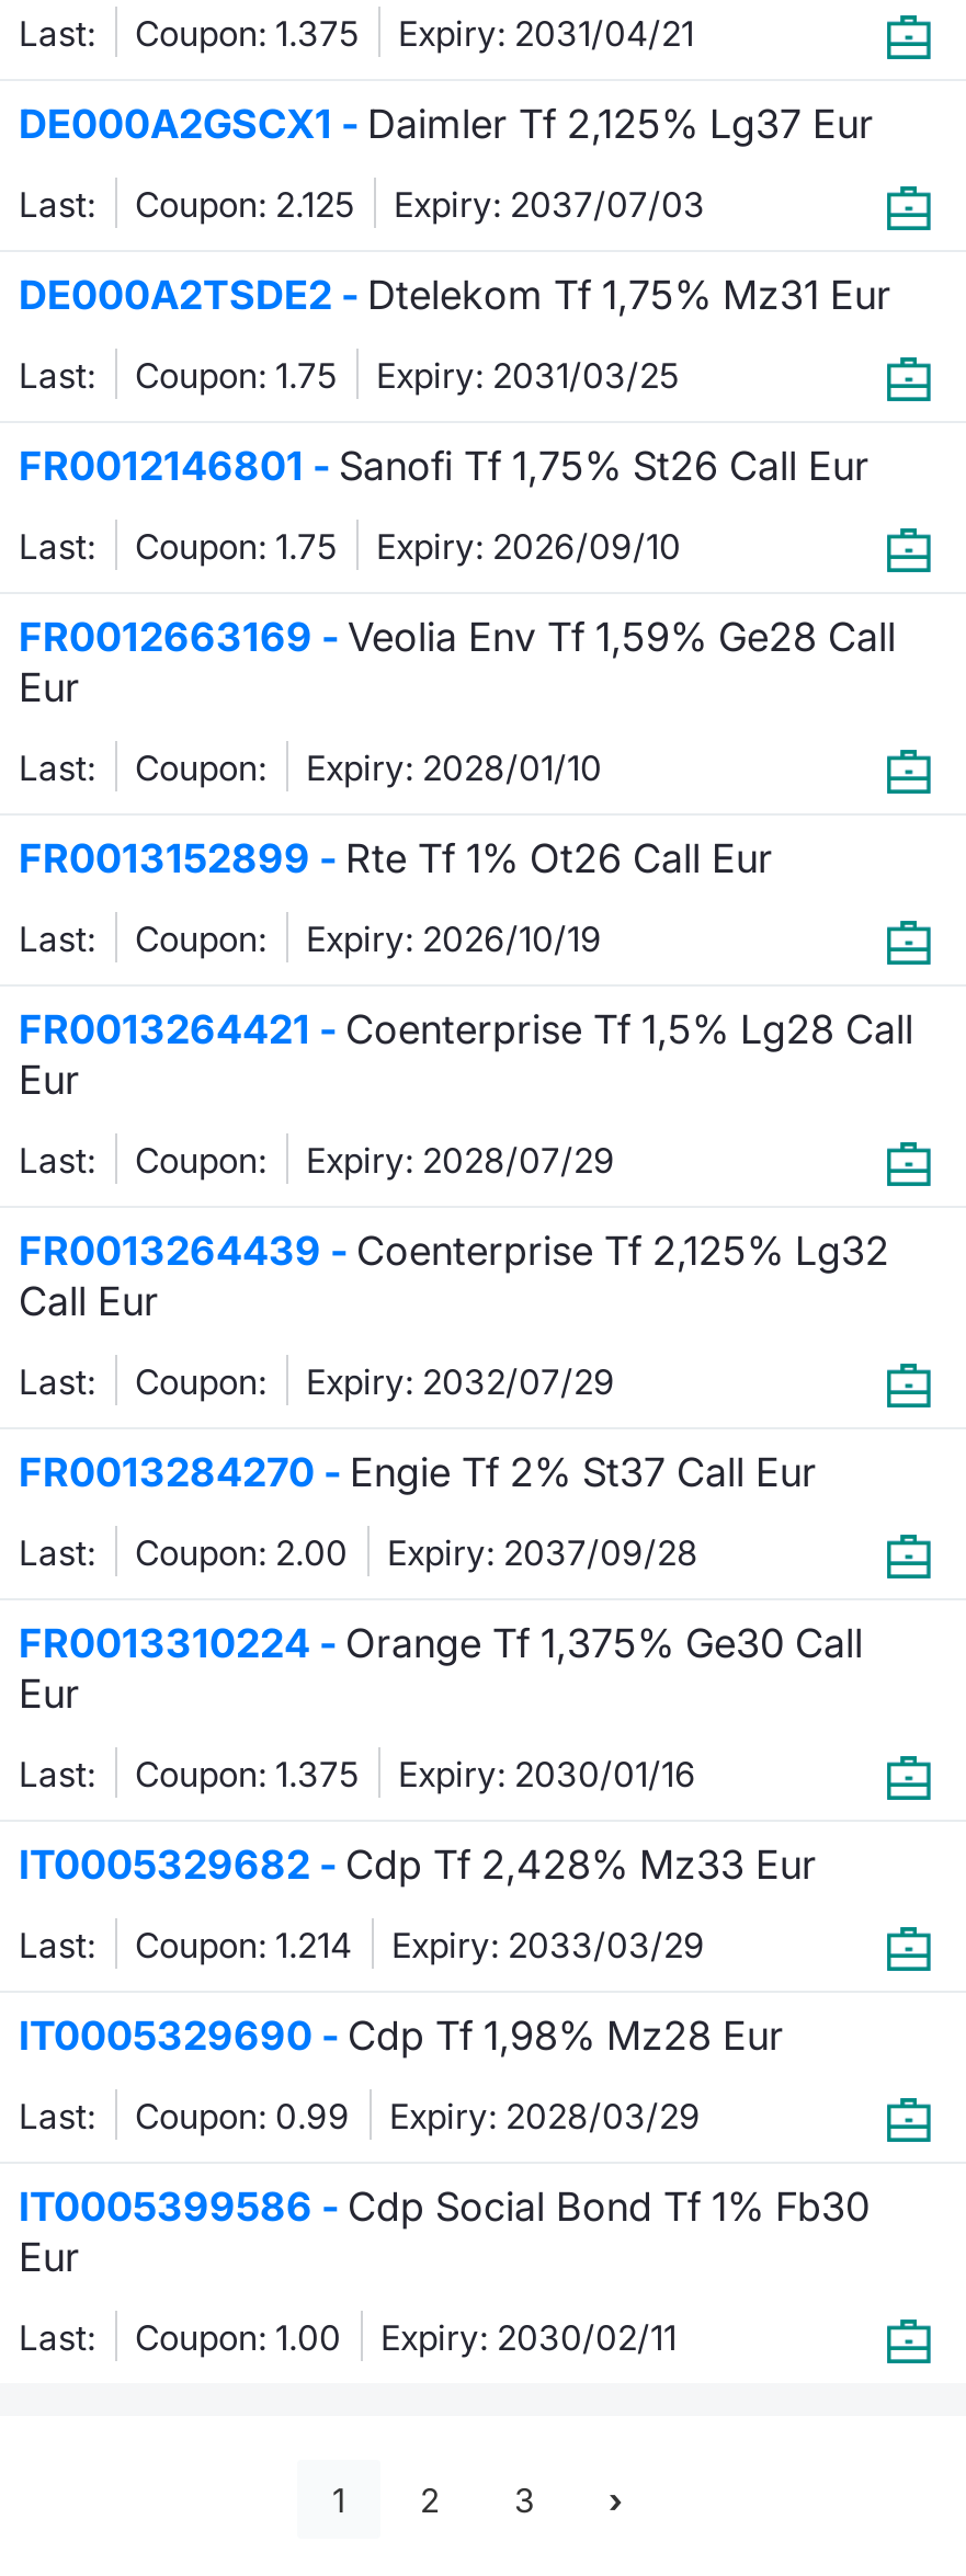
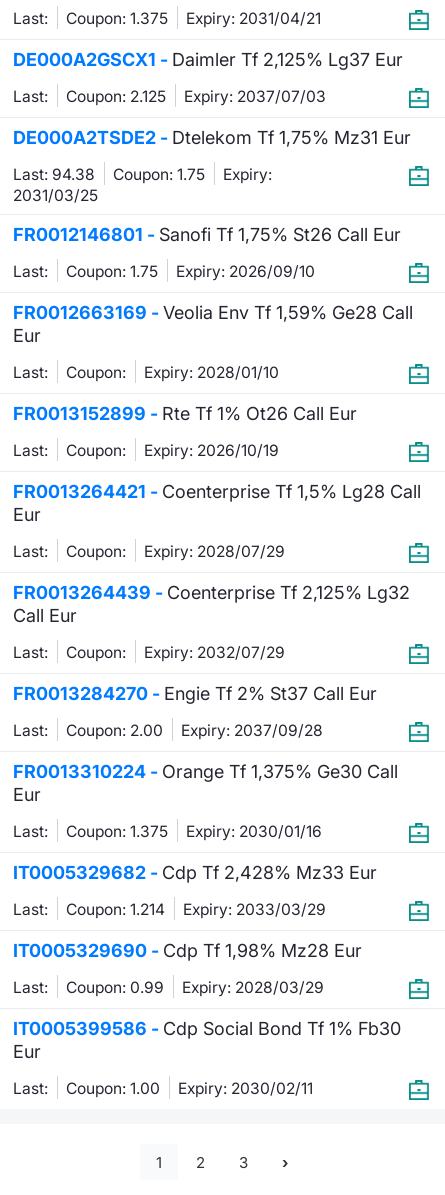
- Last:
+ Last: 94.38
